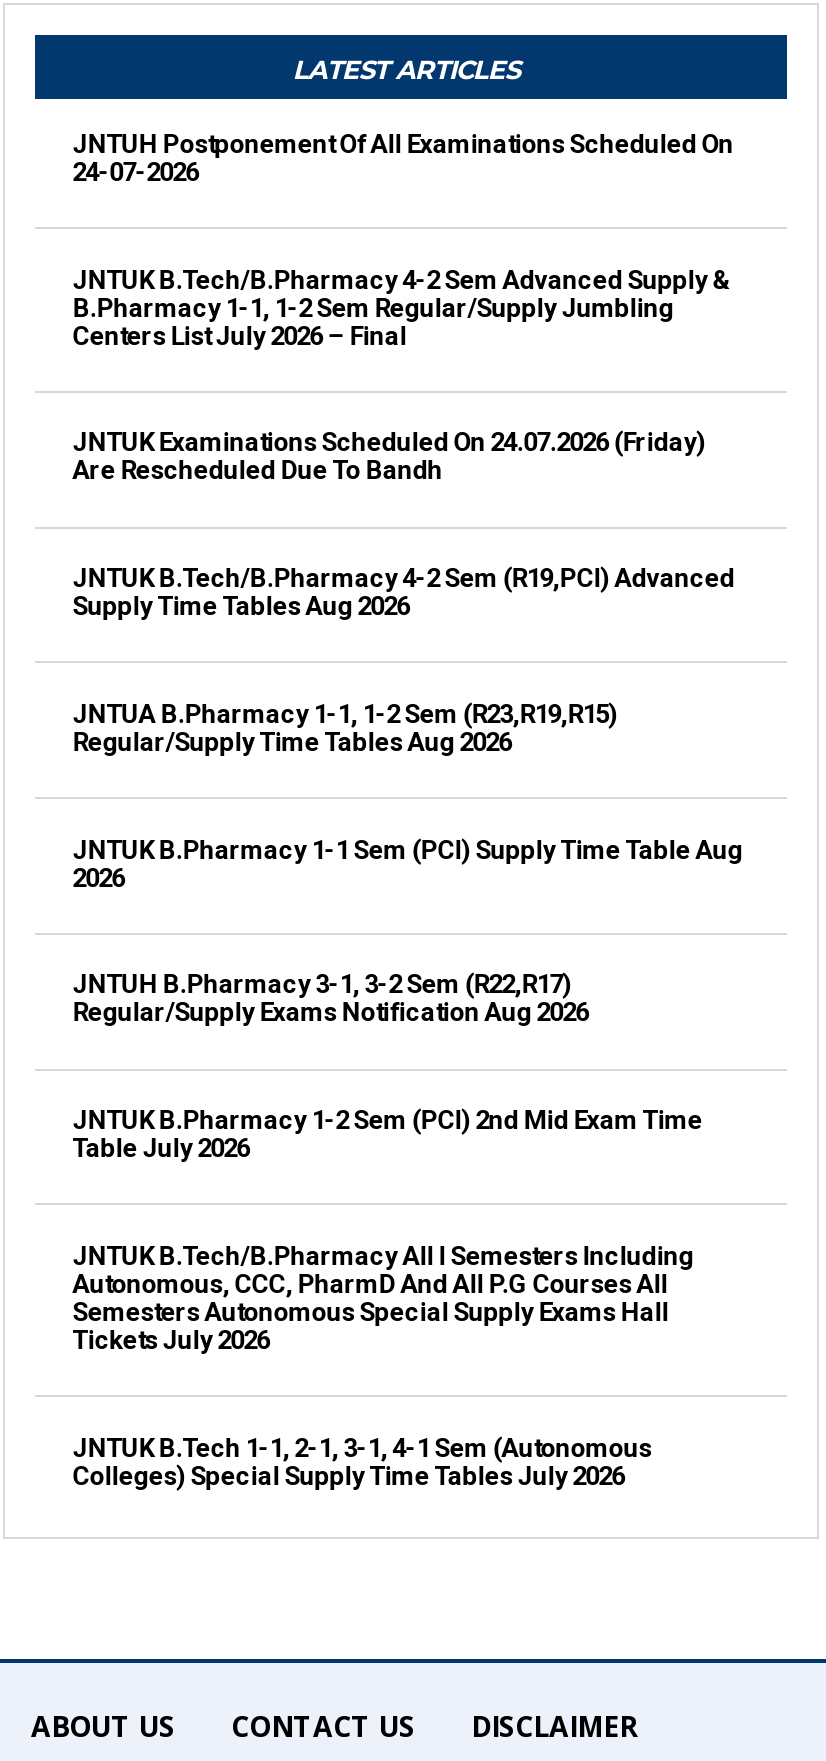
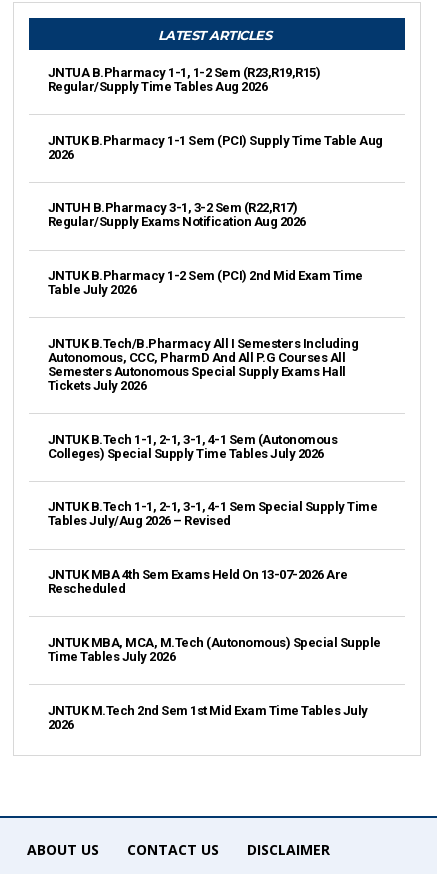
- JNTUH Postponement Of All Examinations Scheduled On
- 24-07-2026

- JNTUK B.Tech/B.Pharmacy 4-2 Sem Advanced Supply &
- B.Pharmacy 1-1, 1-2 Sem Regular/Supply Jumbling
- Centers List July 2026 – Final

- JNTUK Examinations Scheduled On 24.07.2026 (Friday)
- Are Rescheduled Due To Bandh

- JNTUK B.Tech/B.Pharmacy 4-2 Sem (R19,PCI) Advanced
- Supply Time Tables Aug 2026

moved up: JNTUA B.Pharmacy 1-1, 1-2 Sem (R23,R19,R15) | Regular/Supply Time Tables Aug 2026 | JNTUK B.Pharmacy 1-1 Sem (PCI) Supply Time Table Aug | ... | JNTUK B.Tech 1-1, 2-1, 3-1, 4-1 Sem (Autonomous | Colleges) Special Supply Time Tables July 2026

+ JNTUK B.Tech 1-1, 2-1, 3-1, 4-1 Sem Special Supply Time
+ Tables July/Aug 2026 – Revised

+ JNTUK MBA 4th Sem Exams Held On 13-07-2026 Are
+ Rescheduled

+ JNTUK MBA, MCA, M.Tech (Autonomous) Special Supple
+ Time Tables July 2026

+ JNTUK M.Tech 2nd Sem 1st Mid Exam Time Tables July
+ 2026
